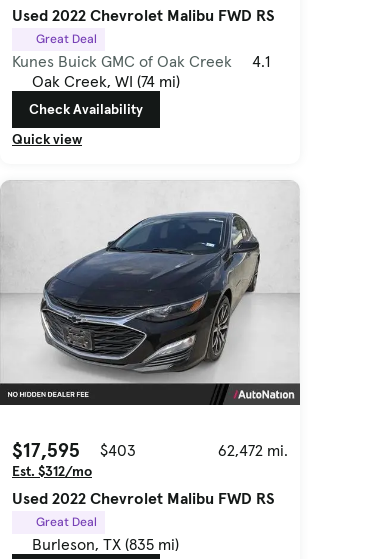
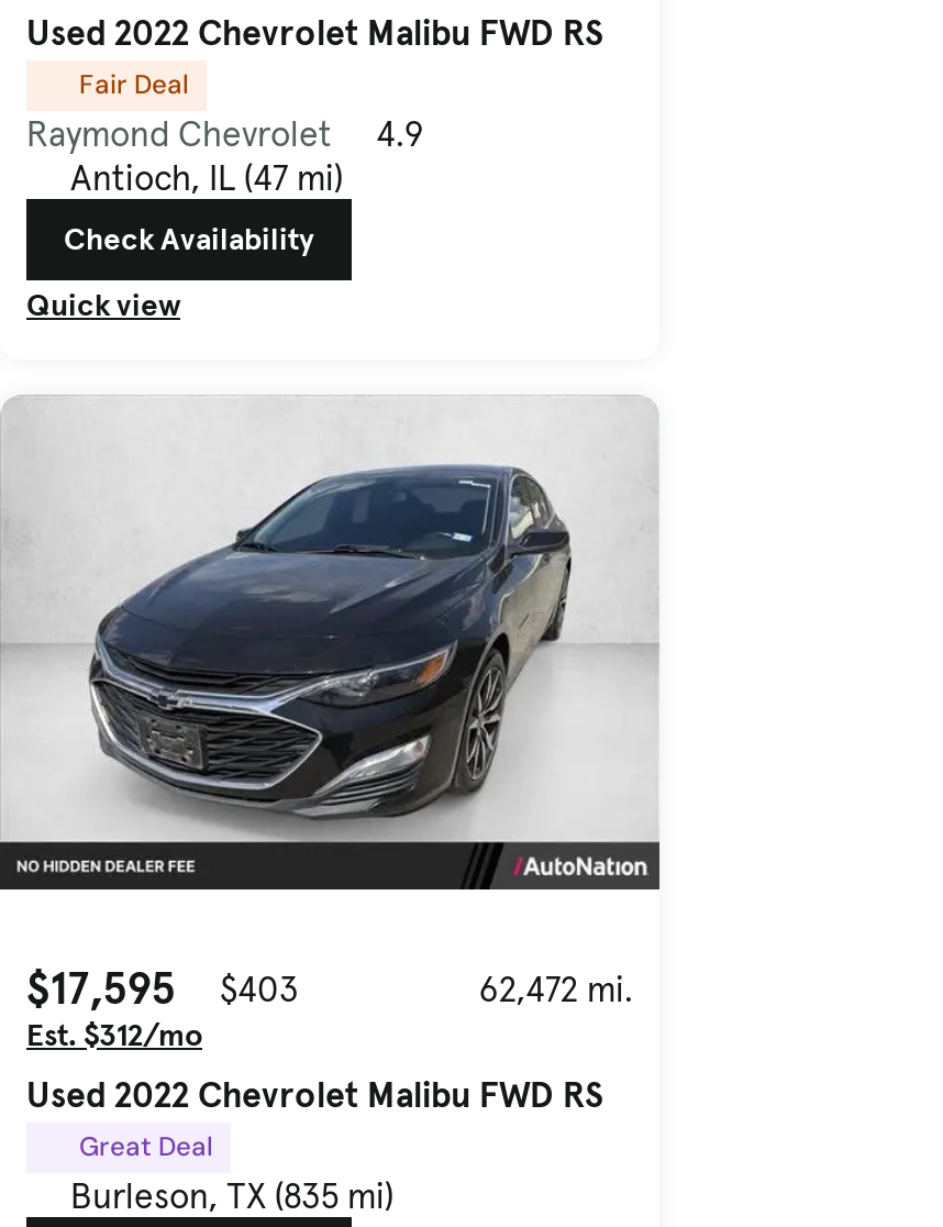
- Great Deal
- Kunes Buick GMC of Oak Creek
- 4.1
- Oak Creek, WI (74 mi)
+ Fair Deal
+ Raymond Chevrolet
+ 4.9
+ Antioch, IL (47 mi)
